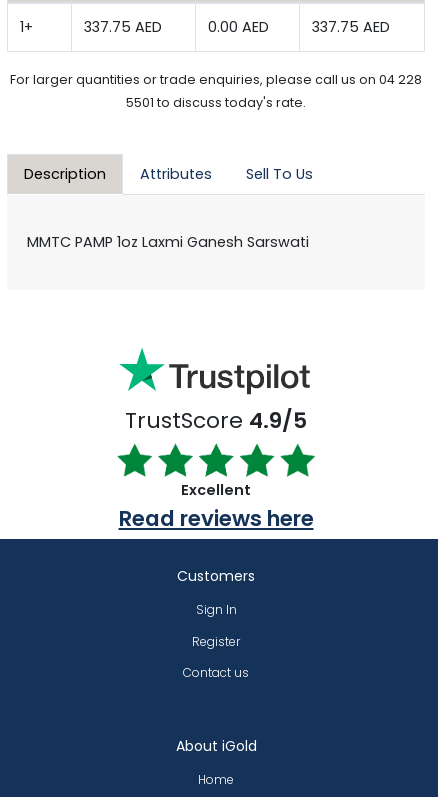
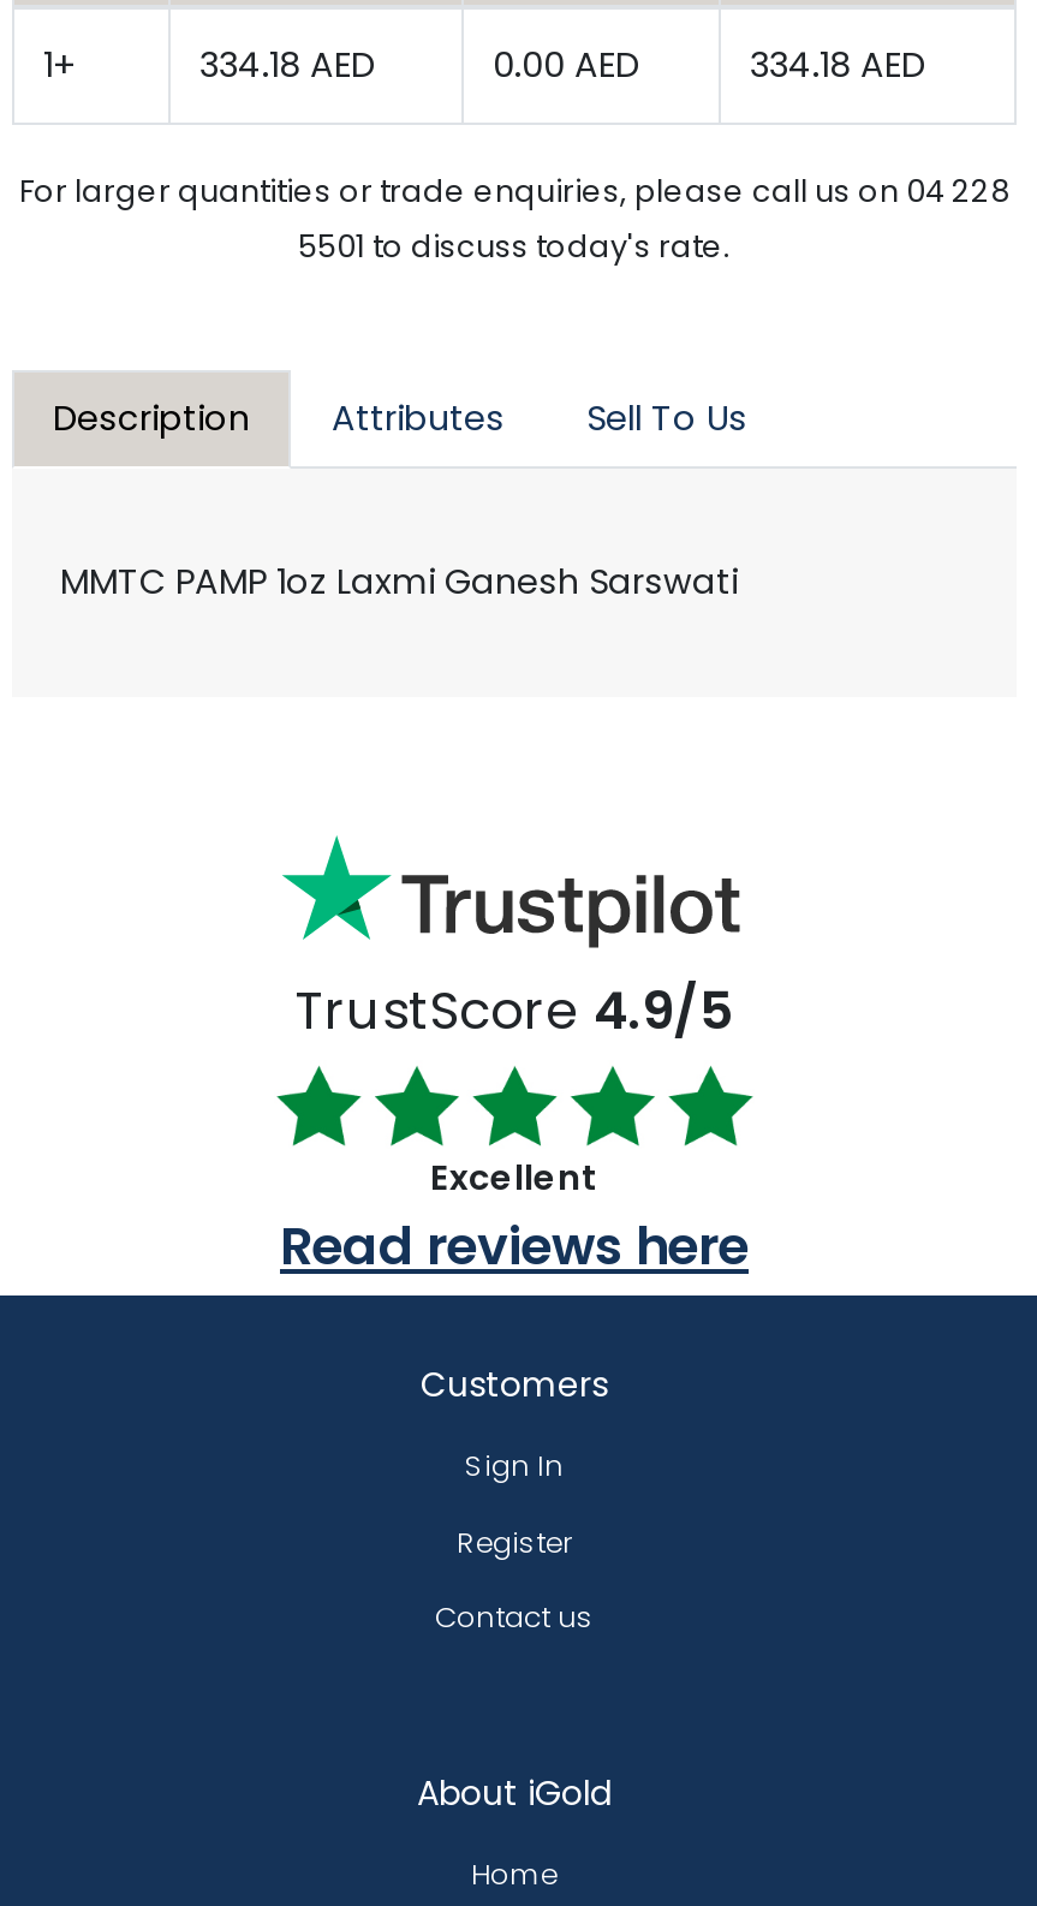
- 337.75 AED
+ 334.18 AED

- 337.75 AED
+ 334.18 AED
